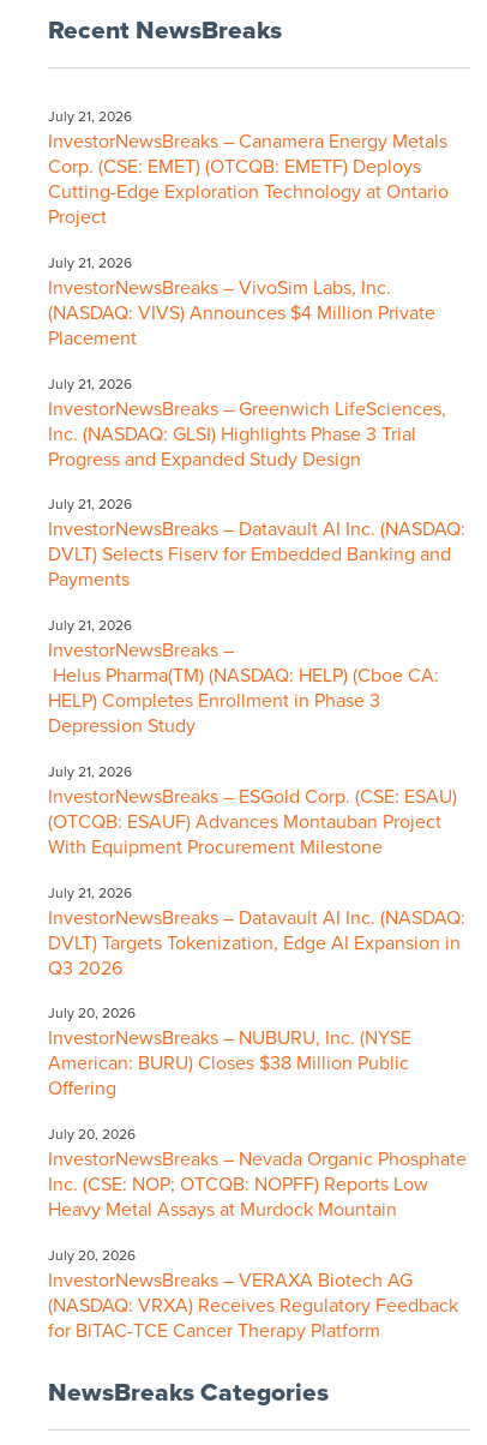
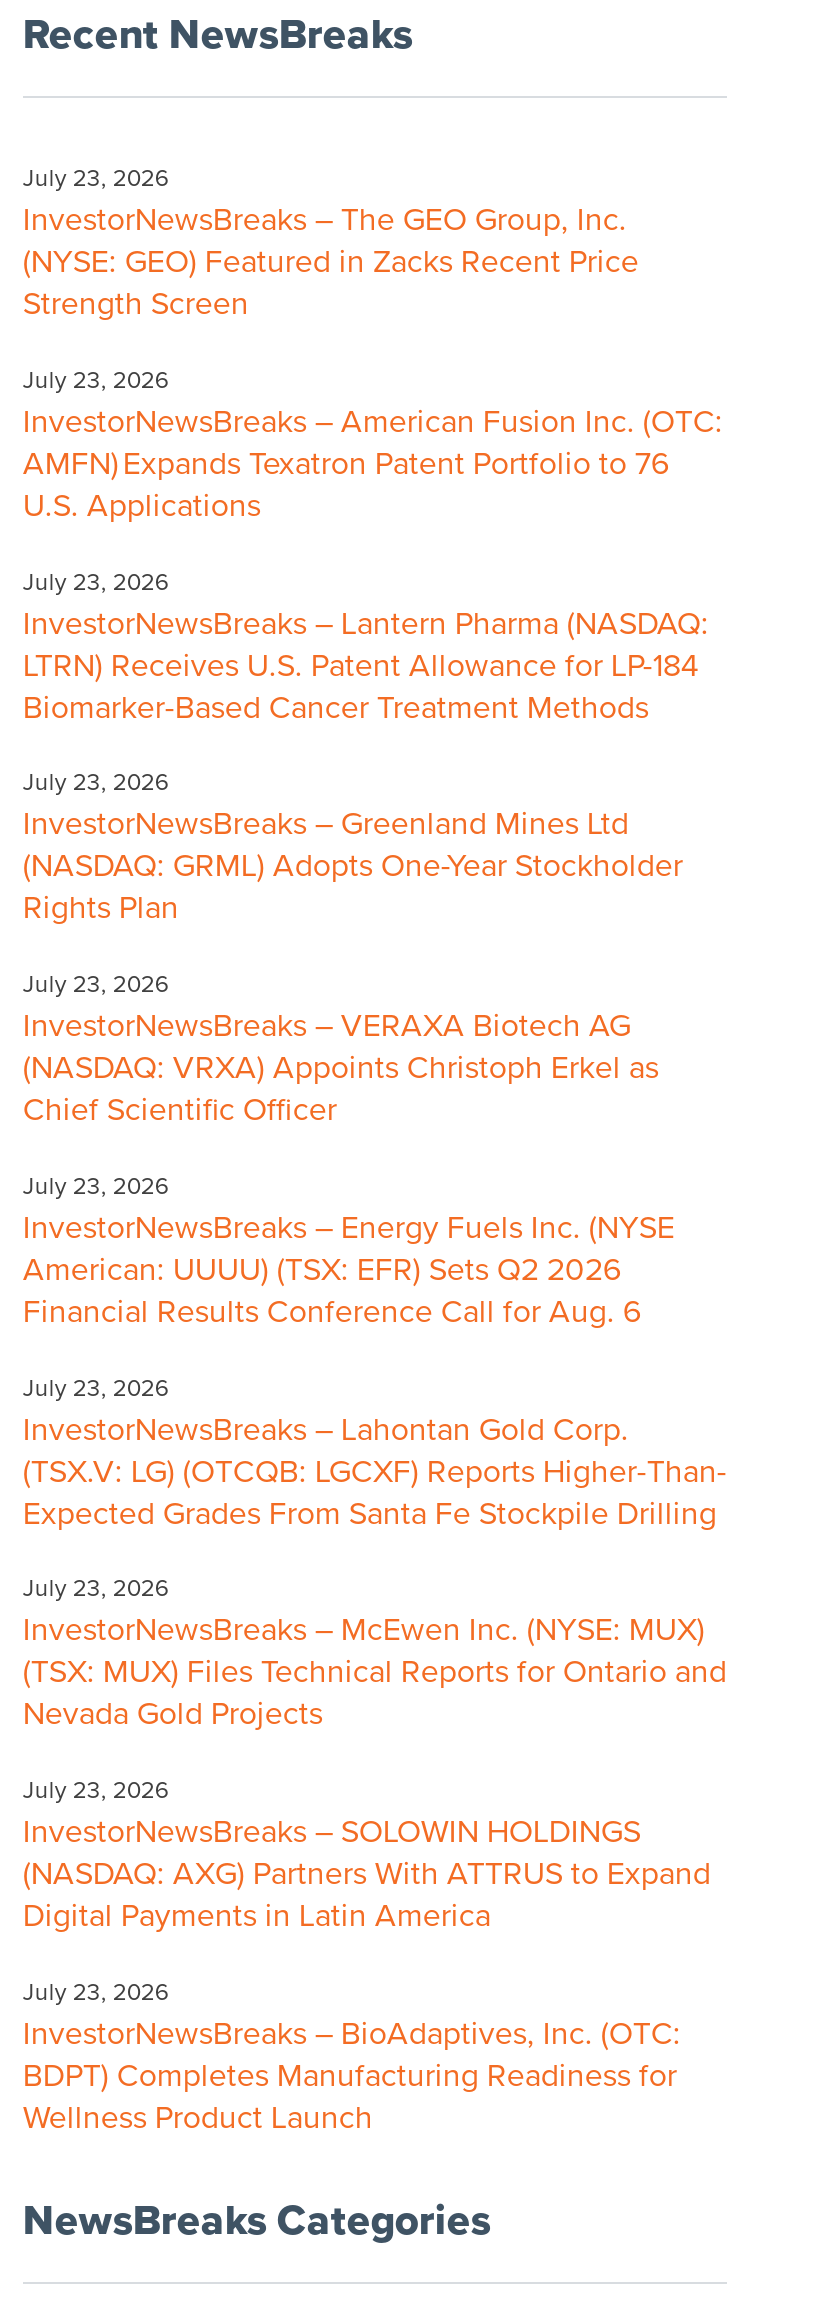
- July 21, 2026
- InvestorNewsBreaks – Canamera Energy Metals
- Corp. (CSE: EMET) (OTCQB: EMETF) Deploys
- Cutting-Edge Exploration Technology at Ontario
- Project
- July 21, 2026
- InvestorNewsBreaks – VivoSim Labs, Inc.
- (NASDAQ: VIVS) Announces $4 Million Private
- Placement
- July 21, 2026
- InvestorNewsBreaks – Greenwich LifeSciences,
- Inc. (NASDAQ: GLSI) Highlights Phase 3 Trial
- Progress and Expanded Study Design
- July 21, 2026
- InvestorNewsBreaks – Datavault AI Inc. (NASDAQ:
- DVLT) Selects Fiserv for Embedded Banking and
- Payments
- July 21, 2026
- InvestorNewsBreaks –
- Helus Pharma(TM) (NASDAQ: HELP) (Cboe CA:
- HELP) Completes Enrollment in Phase 3
- Depression Study
- July 21, 2026
- InvestorNewsBreaks – ESGold Corp. (CSE: ESAU)
- (OTCQB: ESAUF) Advances Montauban Project
- With Equipment Procurement Milestone
- July 21, 2026
- InvestorNewsBreaks – Datavault AI Inc. (NASDAQ:
- DVLT) Targets Tokenization, Edge AI Expansion in
- Q3 2026
- July 20, 2026
- InvestorNewsBreaks – NUBURU, Inc. (NYSE
- American: BURU) Closes $38 Million Public
- Offering
- July 20, 2026
- InvestorNewsBreaks – Nevada Organic Phosphate
- Inc. (CSE: NOP; OTCQB: NOPFF) Reports Low
- Heavy Metal Assays at Murdock Mountain
- July 20, 2026
+ July 23, 2026
+ InvestorNewsBreaks – The GEO Group, Inc.
+ (NYSE: GEO) Featured in Zacks Recent Price
+ Strength Screen
+ July 23, 2026
+ InvestorNewsBreaks – American Fusion Inc. (OTC:
+ AMFN) Expands Texatron Patent Portfolio to 76
+ U.S. Applications
+ July 23, 2026
+ InvestorNewsBreaks – Lantern Pharma (NASDAQ:
+ LTRN) Receives U.S. Patent Allowance for LP-184
+ Biomarker-Based Cancer Treatment Methods
+ July 23, 2026
+ InvestorNewsBreaks – Greenland Mines Ltd
+ (NASDAQ: GRML) Adopts One-Year Stockholder
+ Rights Plan
+ July 23, 2026

moved up: InvestorNewsBreaks – VERAXA Biotech AG

- (NASDAQ: VRXA) Receives Regulatory Feedback
- for BiTAC-TCE Cancer Therapy Platform
+ (NASDAQ: VRXA) Appoints Christoph Erkel as
+ Chief Scientific Officer
+ July 23, 2026
+ InvestorNewsBreaks – Energy Fuels Inc. (NYSE
+ American: UUUU) (TSX: EFR) Sets Q2 2026
+ Financial Results Conference Call for Aug. 6
+ July 23, 2026
+ InvestorNewsBreaks – Lahontan Gold Corp.
+ (TSX.V: LG) (OTCQB: LGCXF) Reports Higher-Than-
+ Expected Grades From Santa Fe Stockpile Drilling
+ July 23, 2026
+ InvestorNewsBreaks – McEwen Inc. (NYSE: MUX)
+ (TSX: MUX) Files Technical Reports for Ontario and
+ Nevada Gold Projects
+ July 23, 2026
+ InvestorNewsBreaks – SOLOWIN HOLDINGS
+ (NASDAQ: AXG) Partners With ATTRUS to Expand
+ Digital Payments in Latin America
+ July 23, 2026
+ InvestorNewsBreaks – BioAdaptives, Inc. (OTC:
+ BDPT) Completes Manufacturing Readiness for
+ Wellness Product Launch
